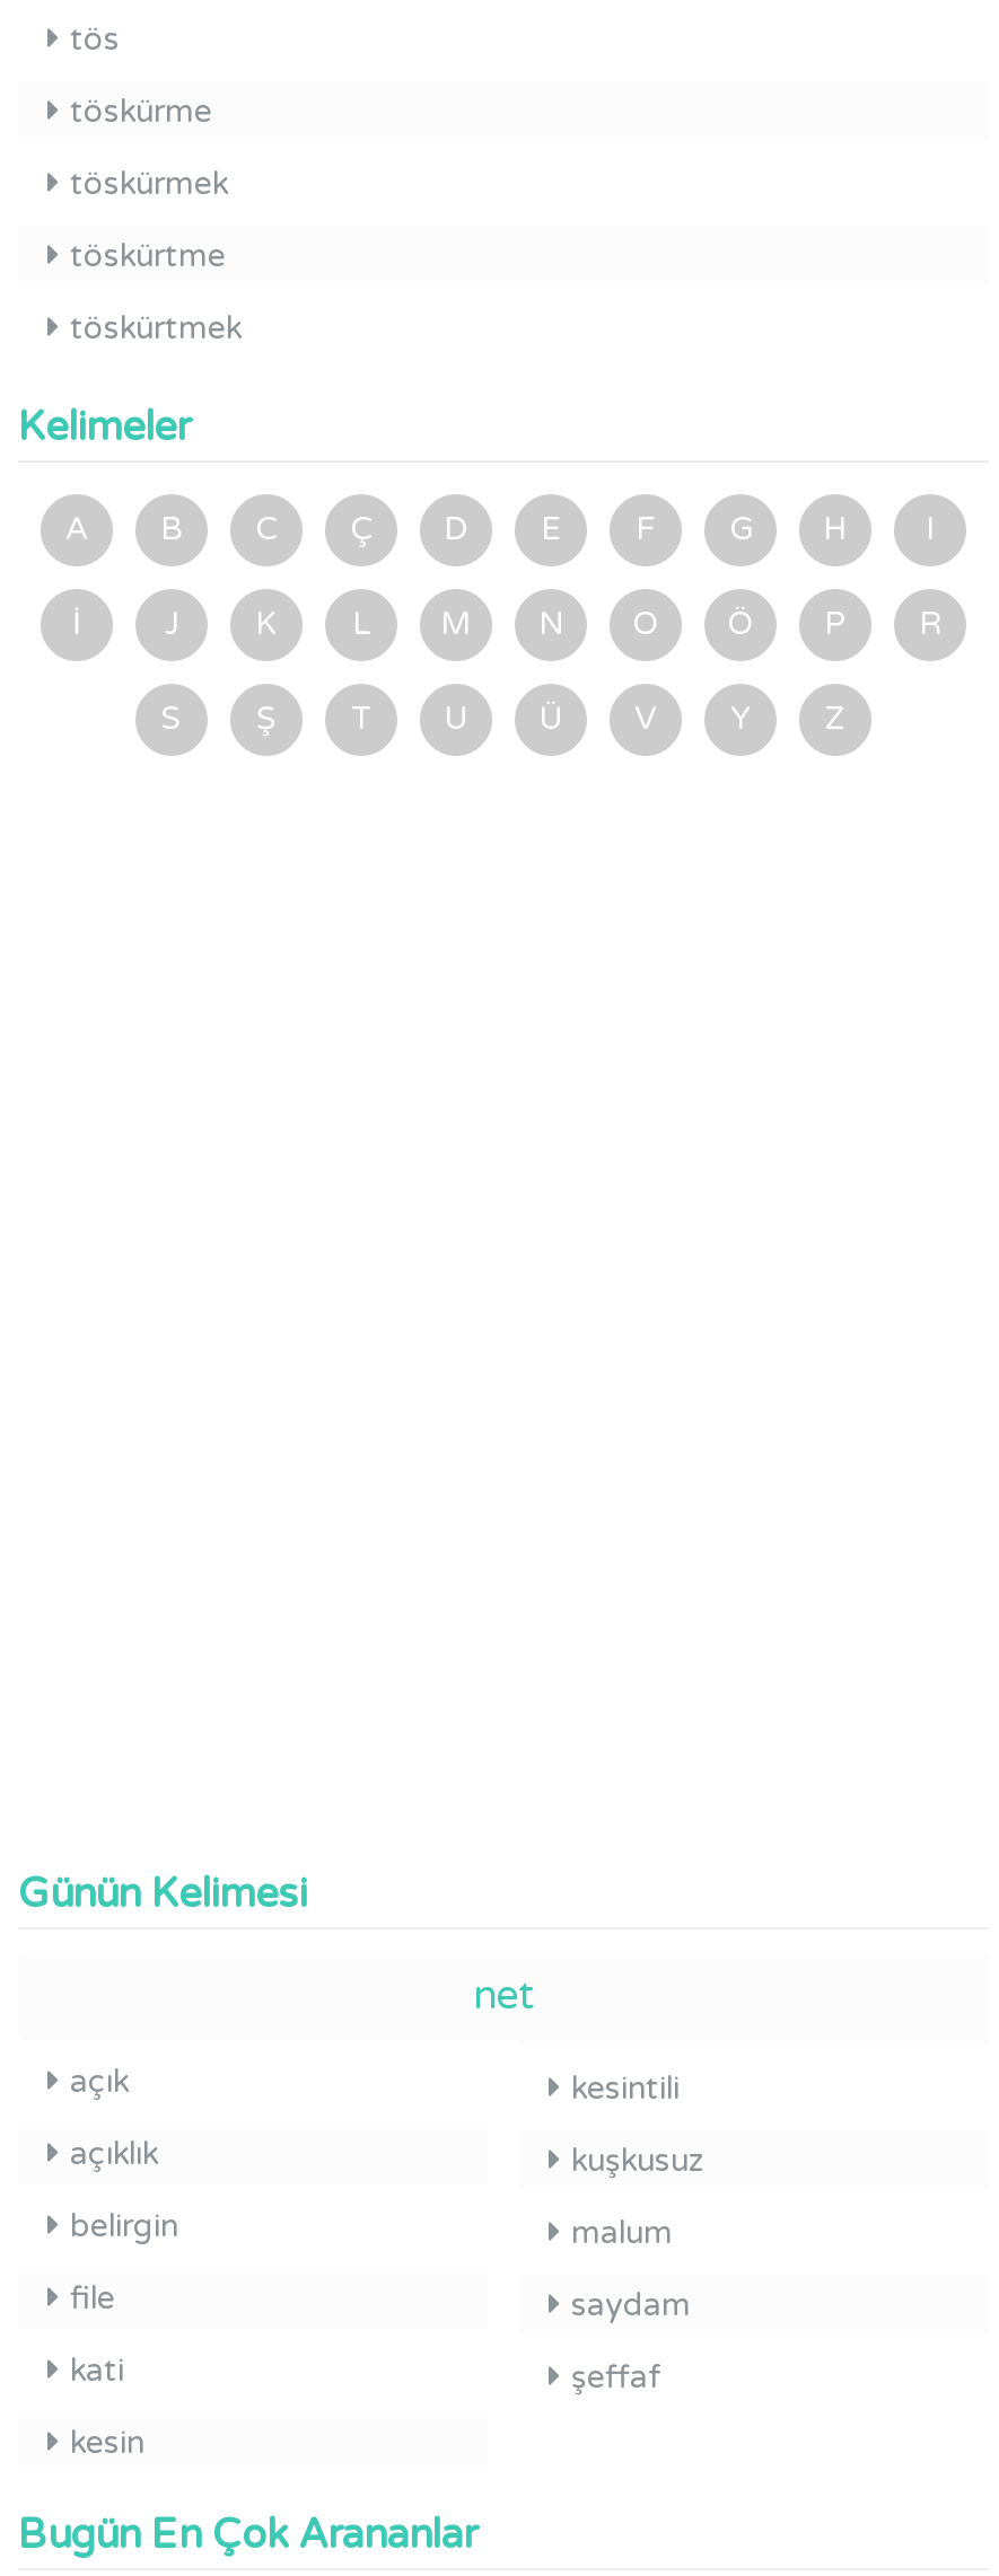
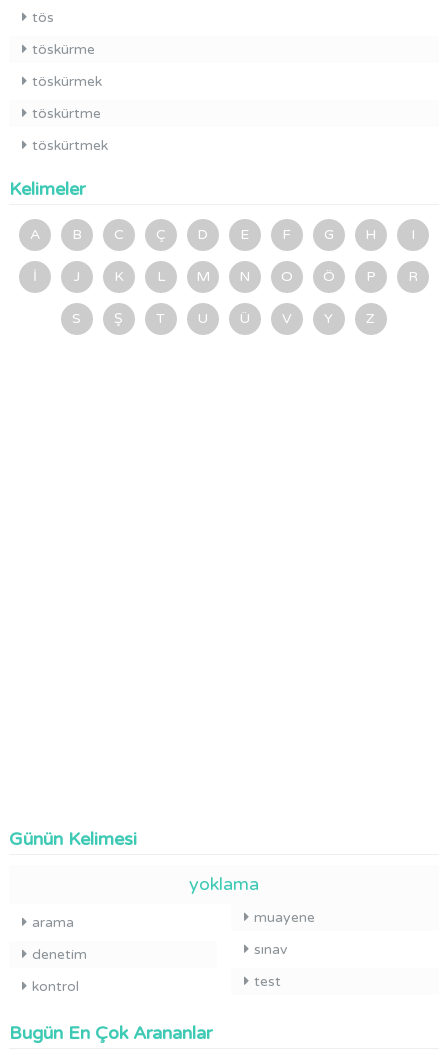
- net
- açık
- açıklık
- belirgin
- file
- kati
- kesin
+ yoklama
+ arama
+ denetim
+ kontrol

- kesintili
- kuşkusuz
- malum
- saydam
- şeffaf
+ muayene
+ sınav
+ test
